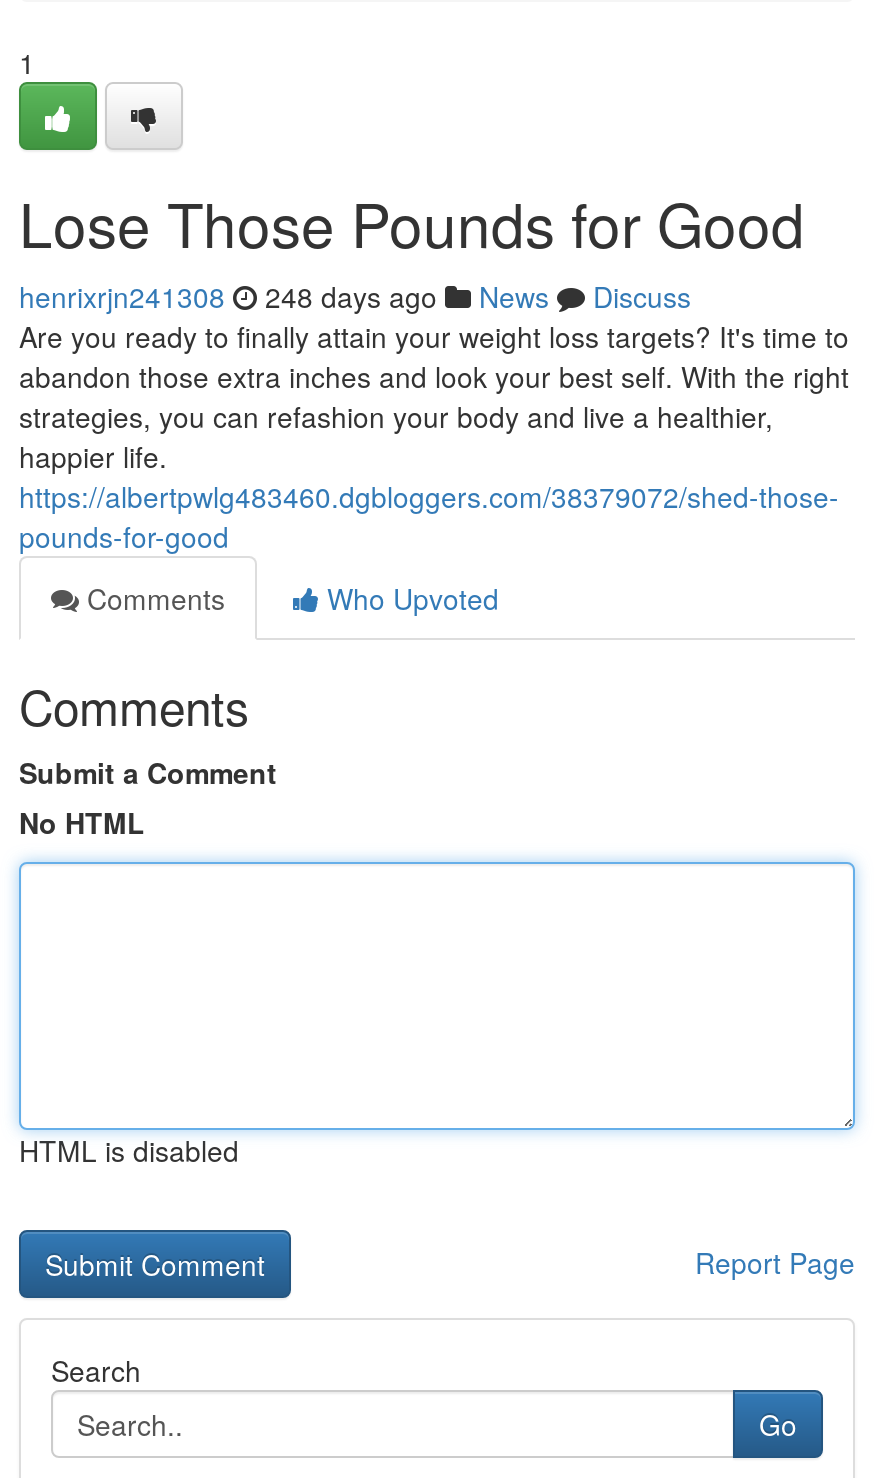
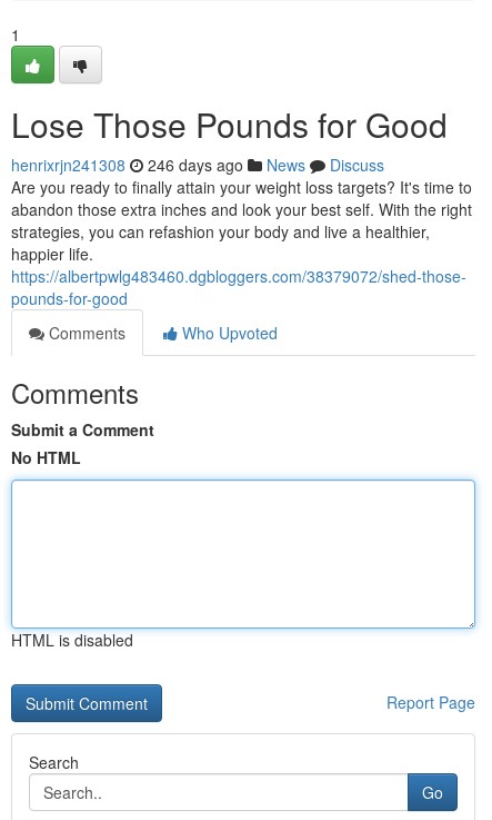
- henrixrjn241308 248 days ago News Discuss
+ henrixrjn241308 246 days ago News Discuss
